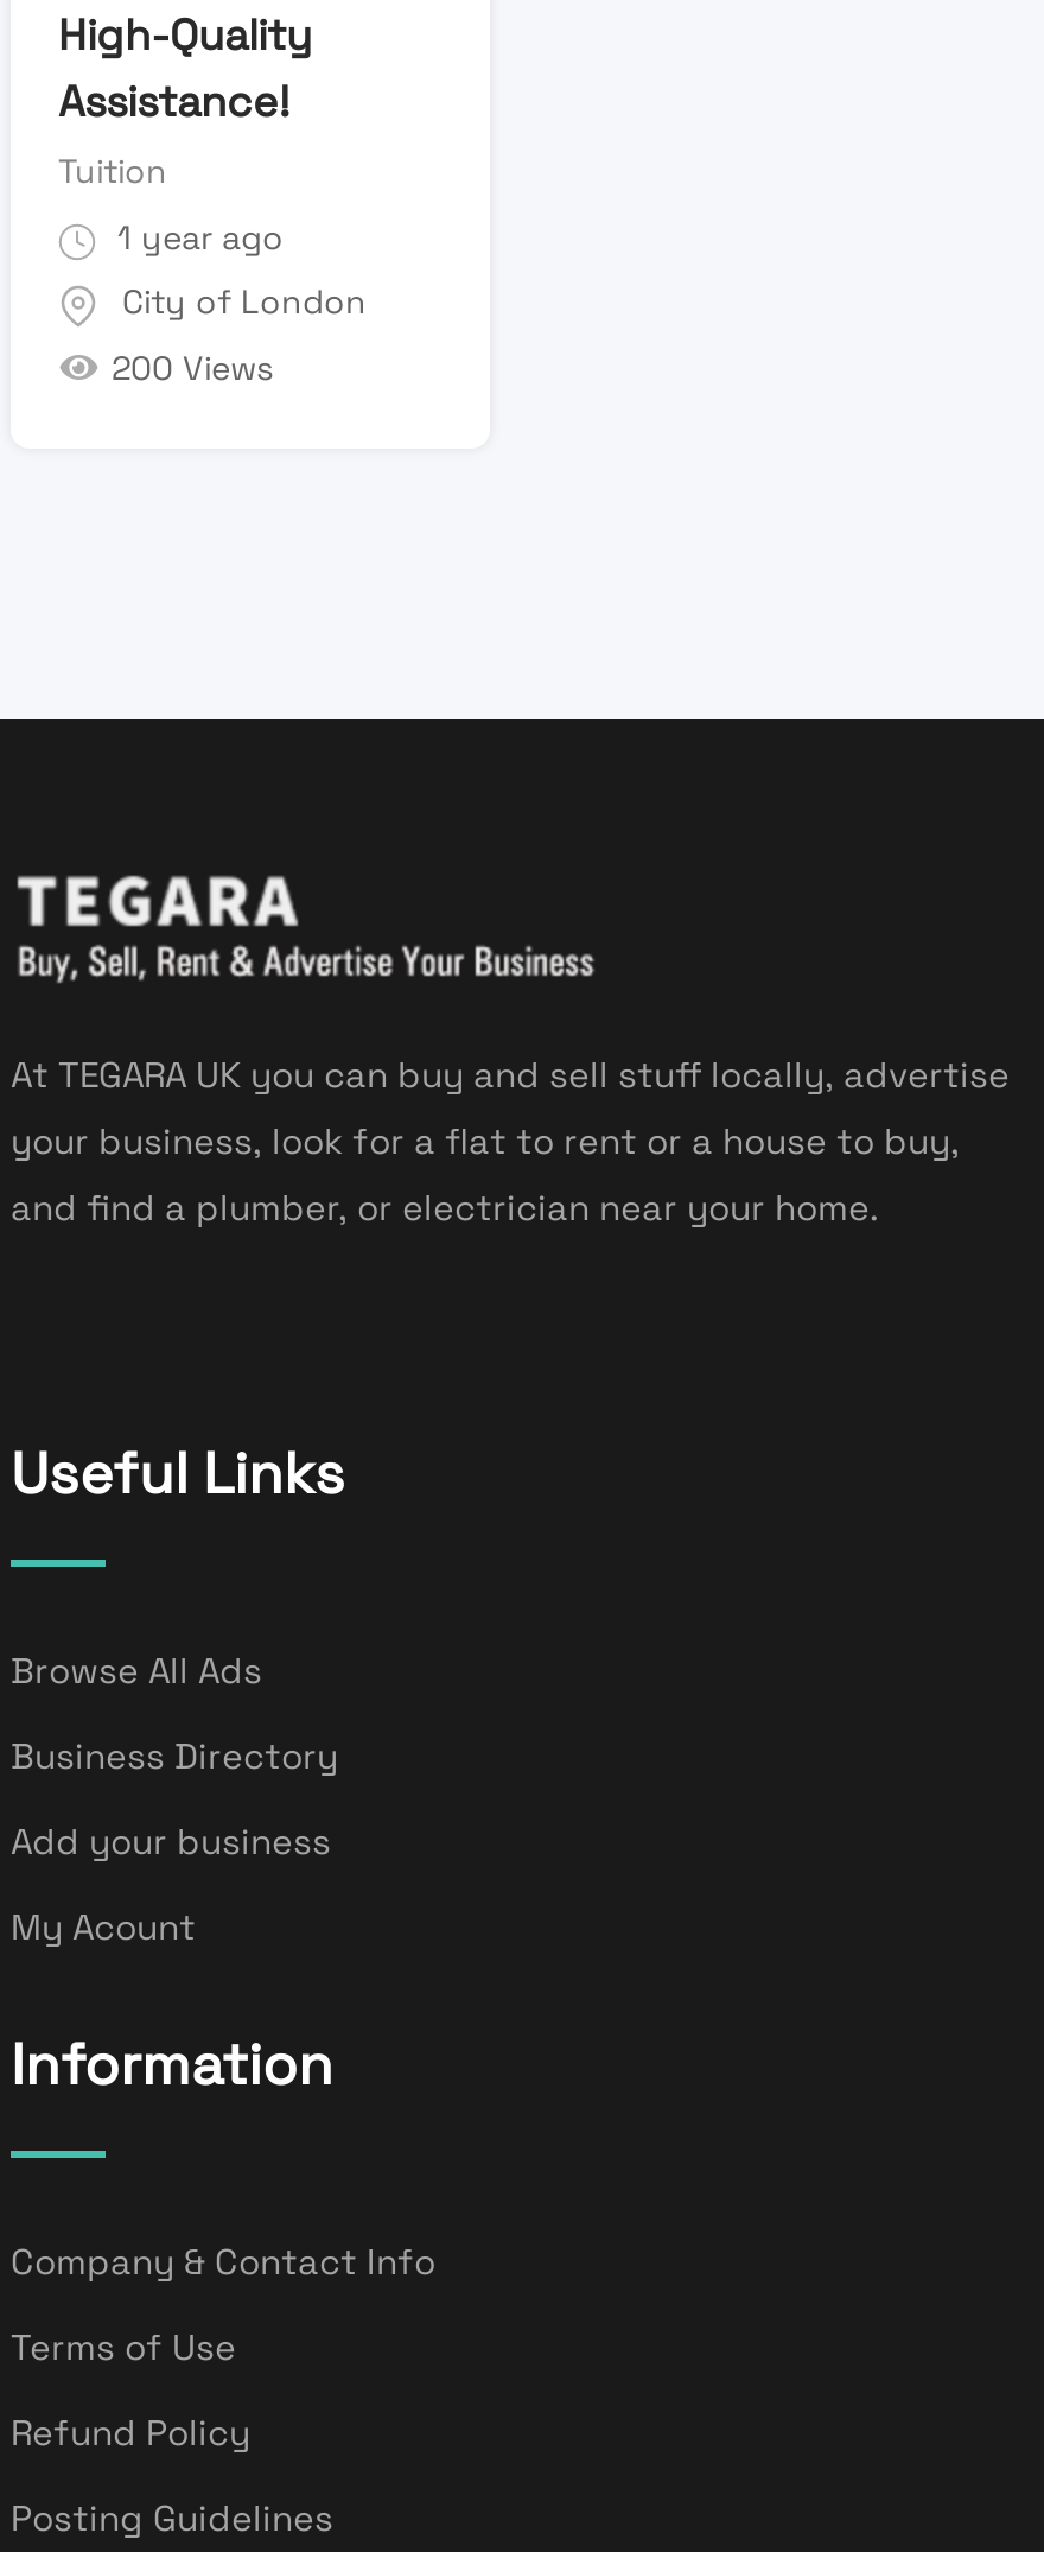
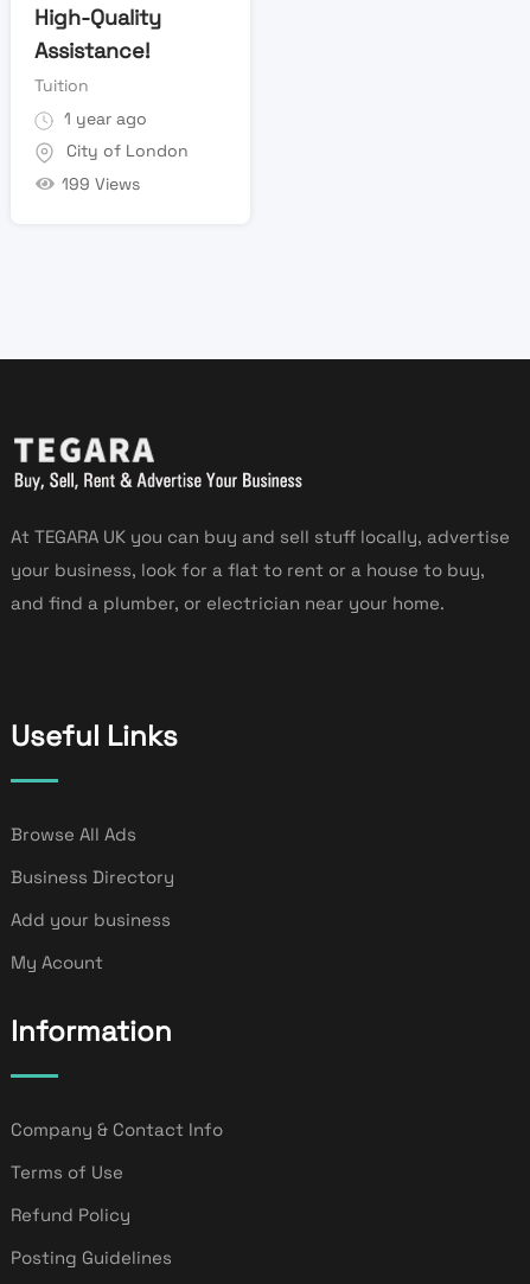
- 200 Views
+ 199 Views
